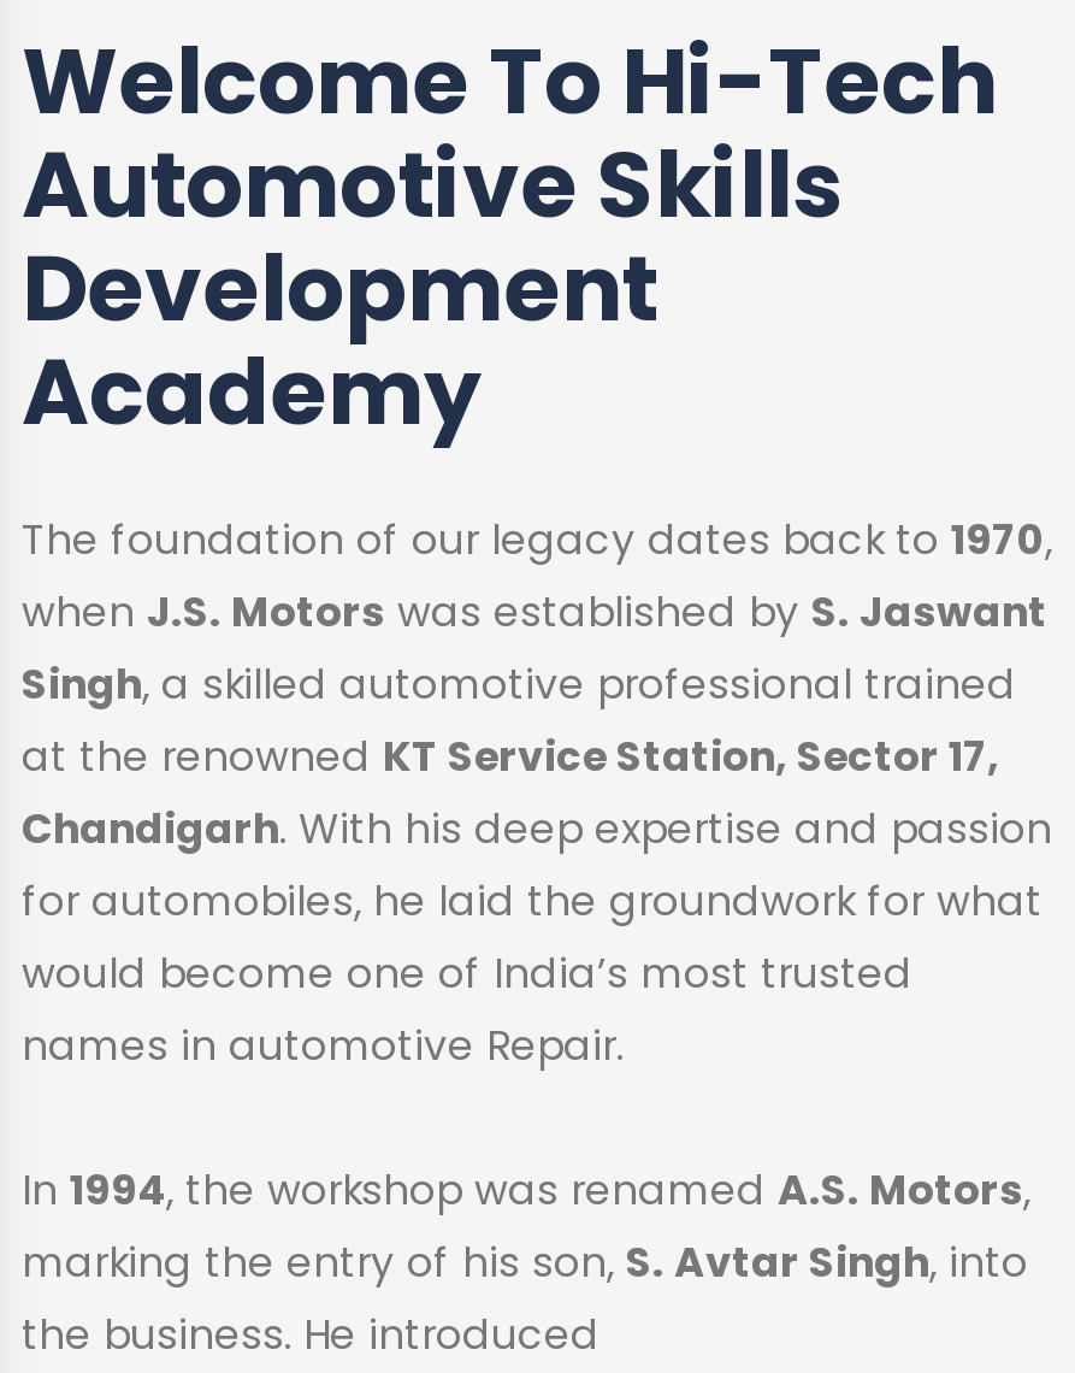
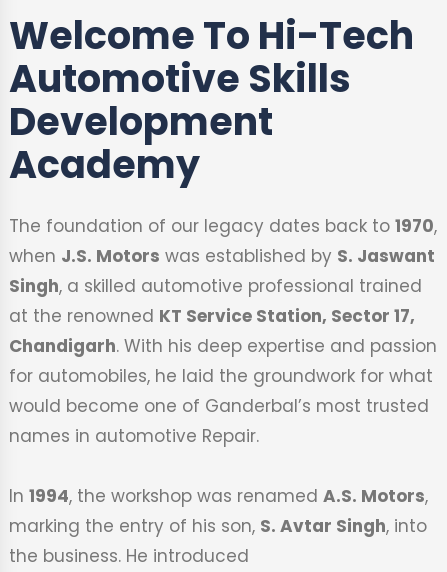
- would become one of India’s most trusted
+ would become one of Ganderbal’s most trusted
